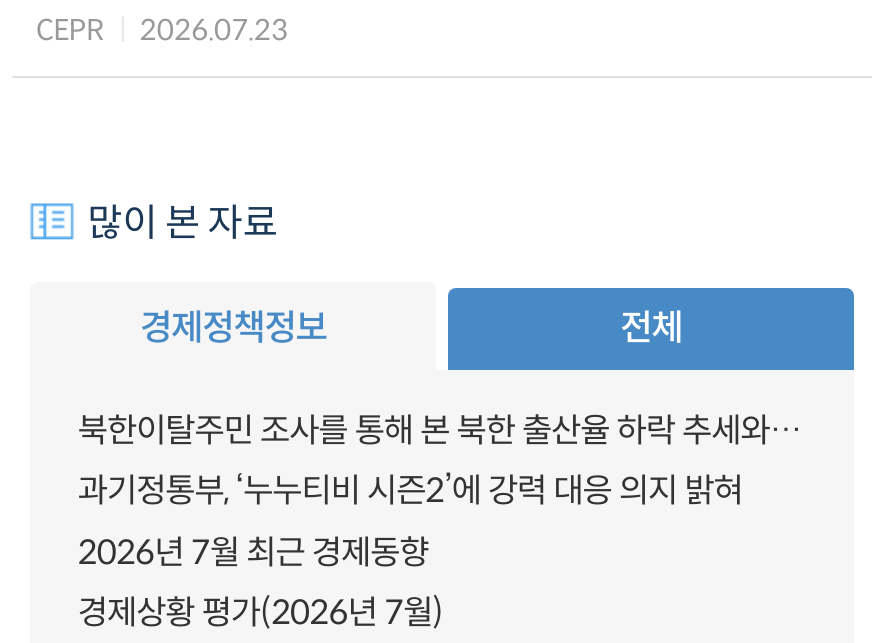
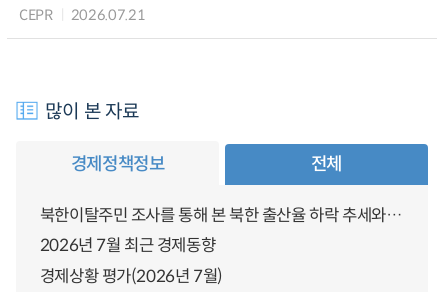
- CEPR 2026.07.23
+ CEPR 2026.07.21

- 과기정통부, ‘누누티비 시즌2’에 강력 대응 의지 밝혀
